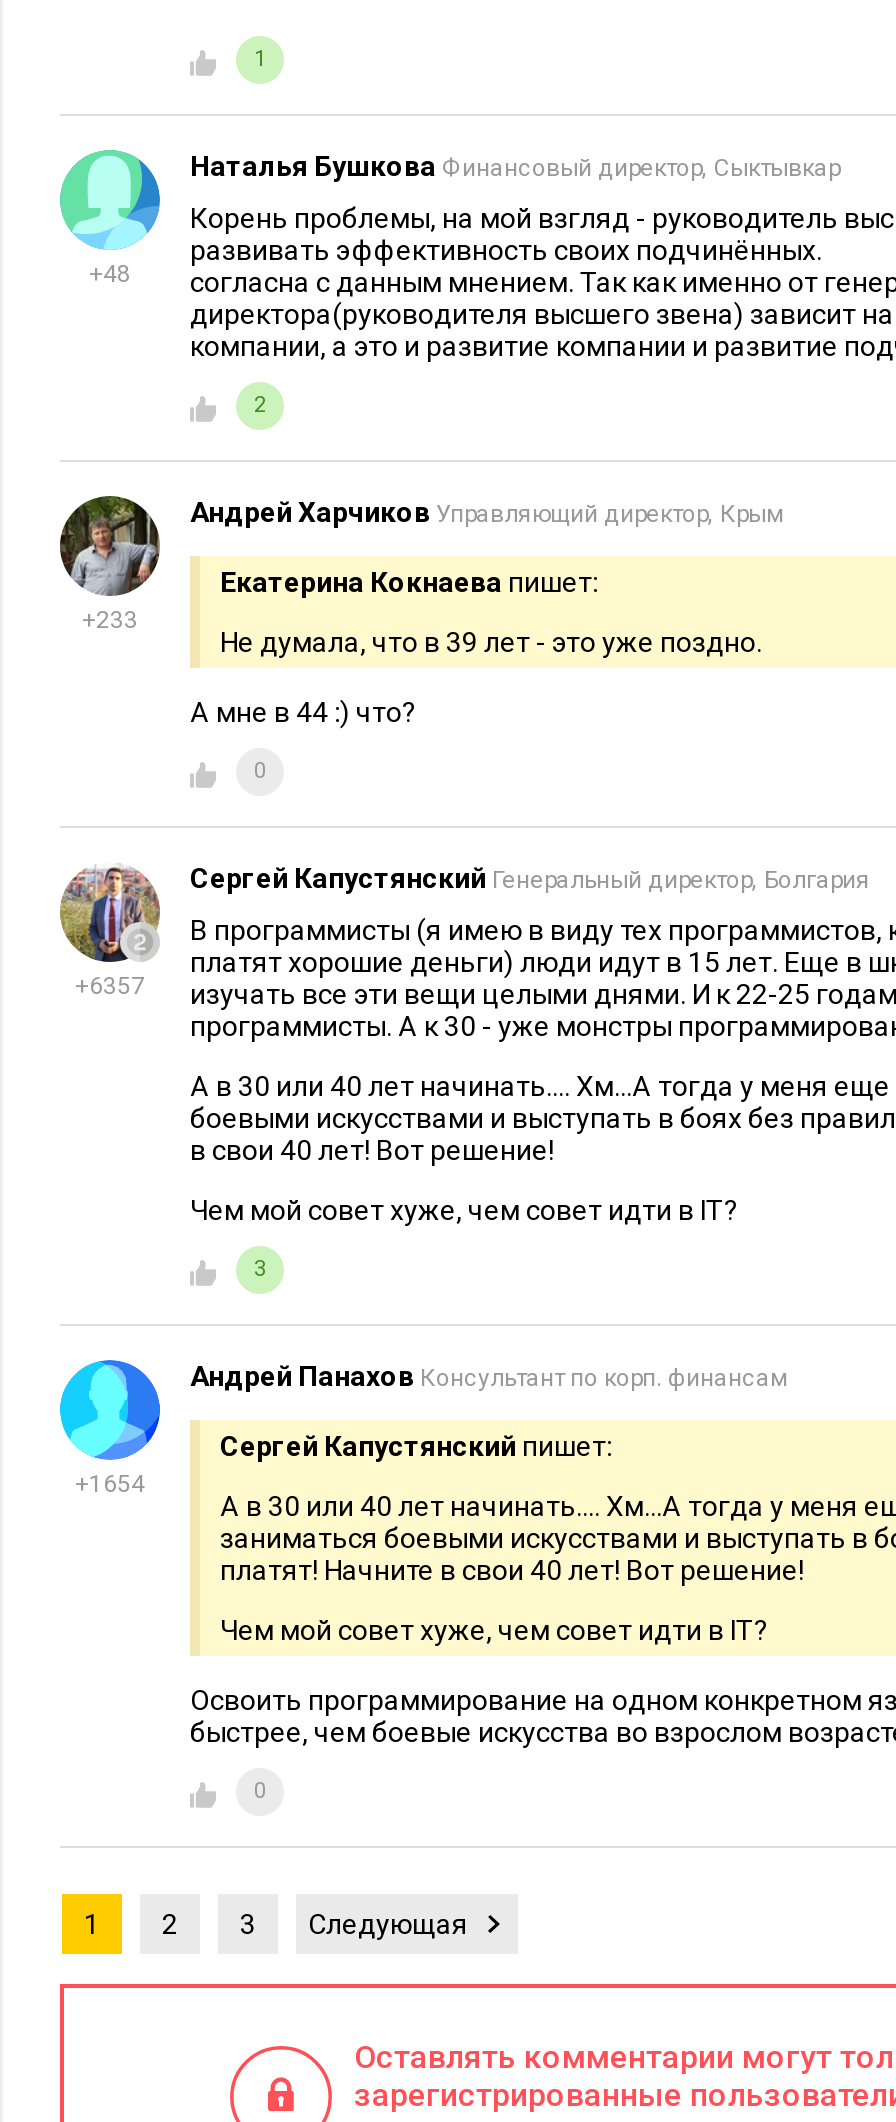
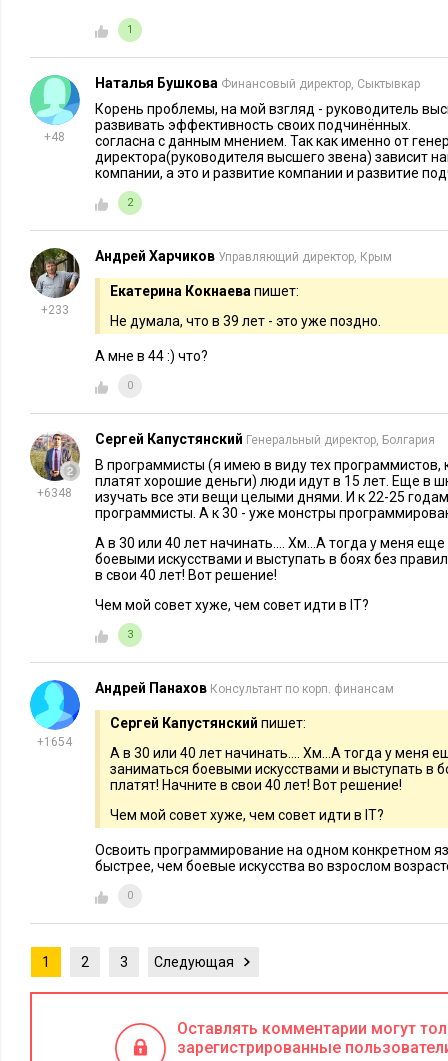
- +6357
+ +6348
